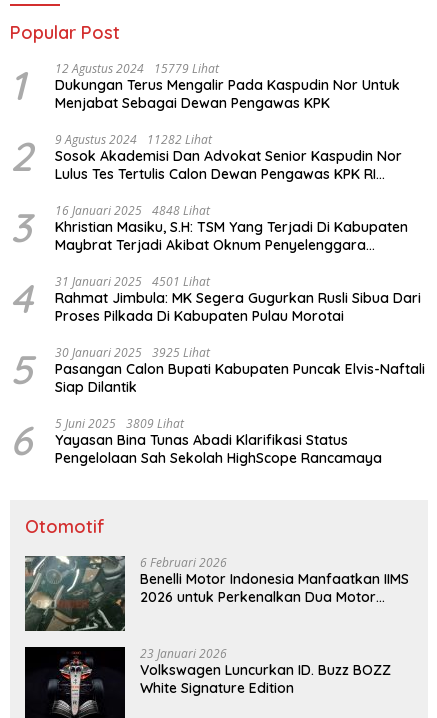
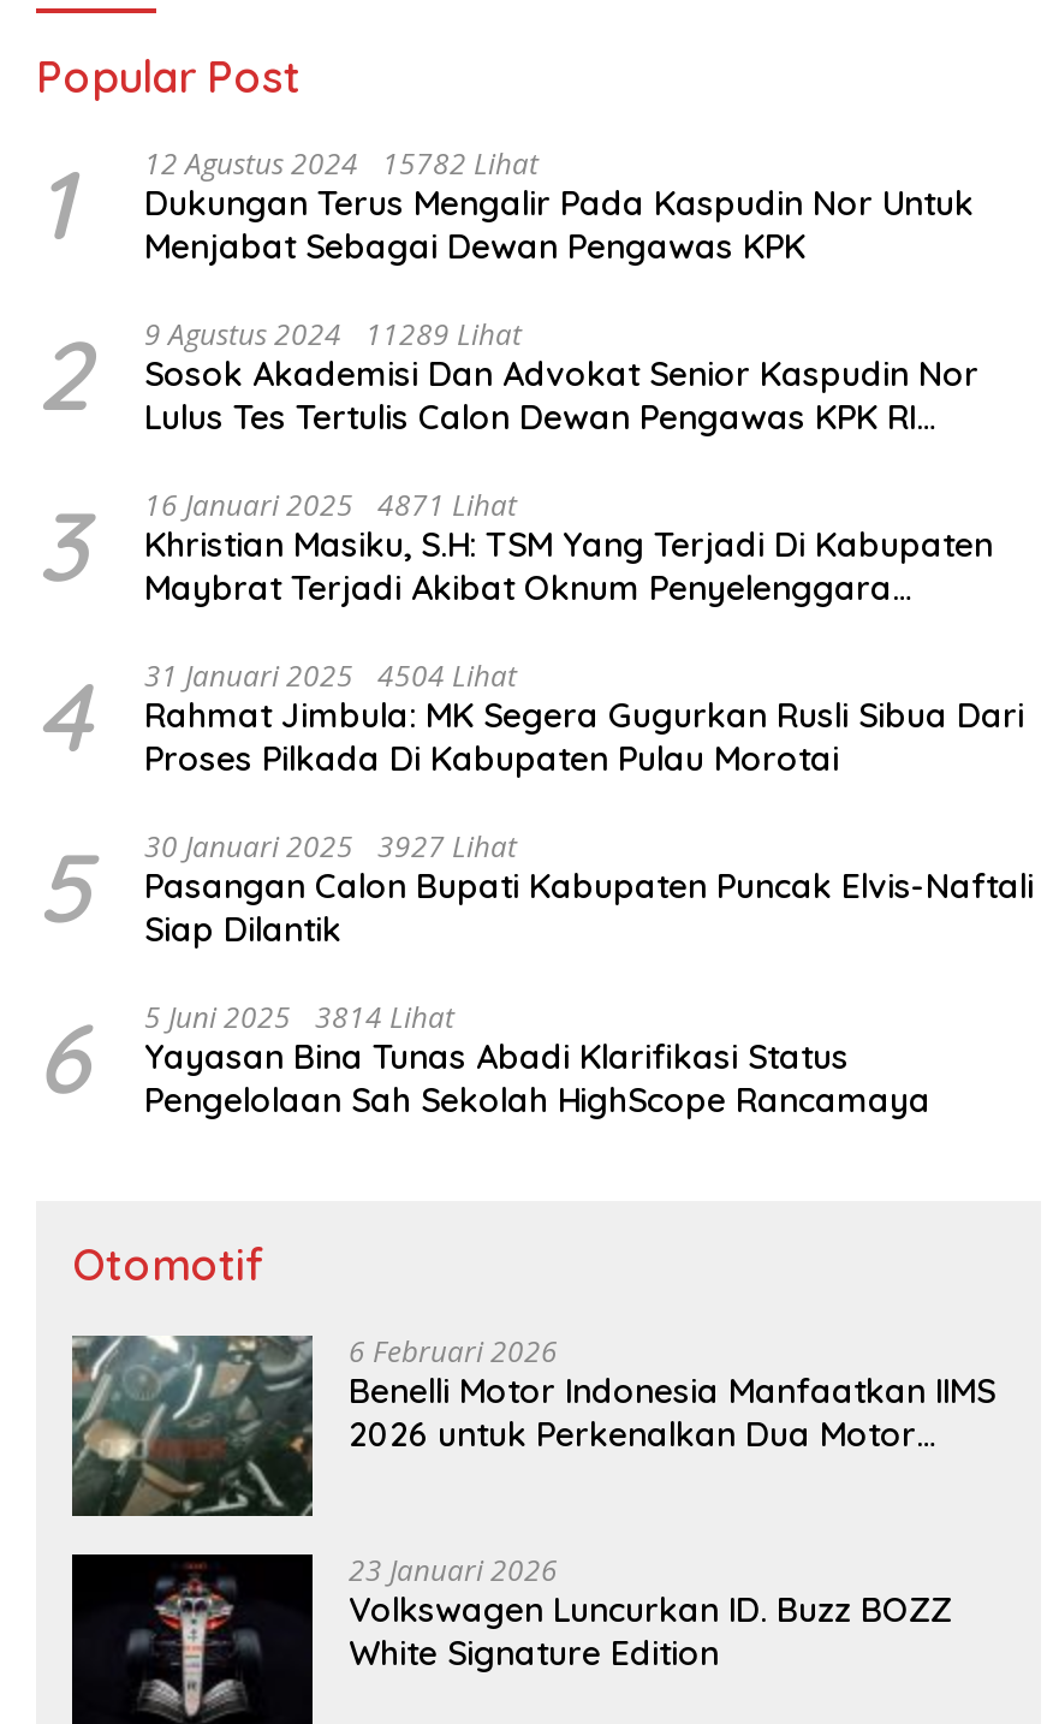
- 12 Agustus 2024 15779 Lihat
+ 12 Agustus 2024 15782 Lihat

- 9 Agustus 2024 11282 Lihat
+ 9 Agustus 2024 11289 Lihat

- 16 Januari 2025 4848 Lihat
+ 16 Januari 2025 4871 Lihat

- 31 Januari 2025 4501 Lihat
+ 31 Januari 2025 4504 Lihat

- 30 Januari 2025 3925 Lihat
+ 30 Januari 2025 3927 Lihat

- 6 5 Juni 2025 3809 Lihat Yayasan Bina Tunas Abadi Klarifikasi Status Pengelolaan Sah Sekolah HighScope Rancamaya
+ 6 5 Juni 2025 3814 Lihat Yayasan Bina Tunas Abadi Klarifikasi Status Pengelolaan Sah Sekolah HighScope Rancamaya
